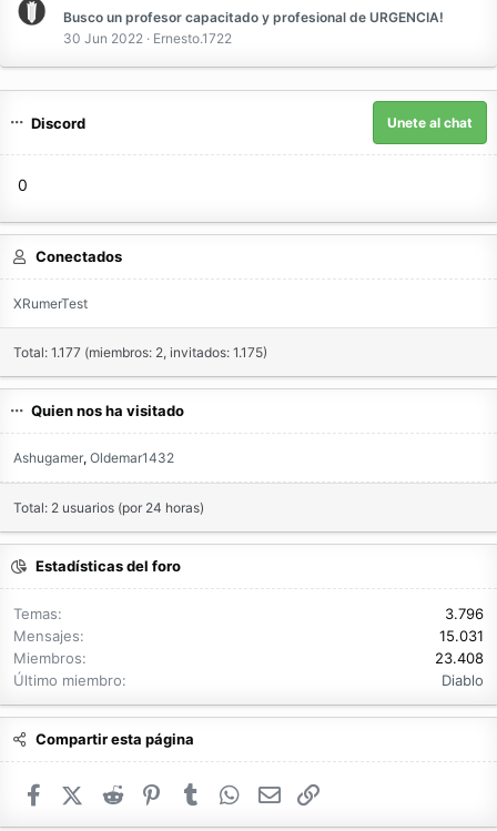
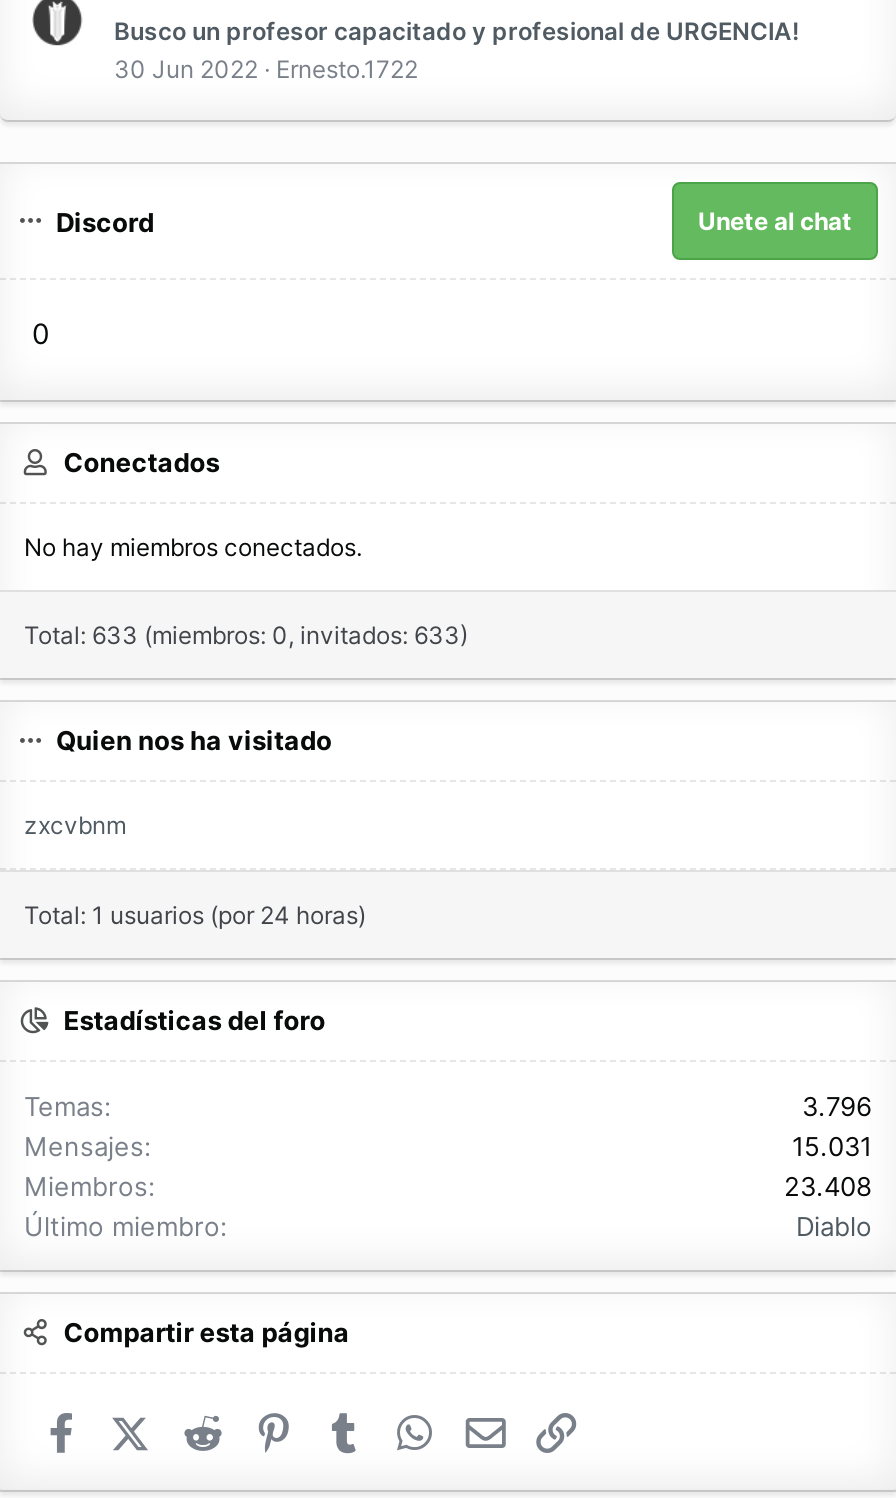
- XRumerTest
+ No hay miembros conectados.

- Total: 1.177 (miembros: 2, invitados: 1.175)
+ Total: 633 (miembros: 0, invitados: 633)

- Ashugamer Oldemar1432
+ zxcvbnm

- Total: 2 usuarios (por 24 horas)
+ Total: 1 usuarios (por 24 horas)
